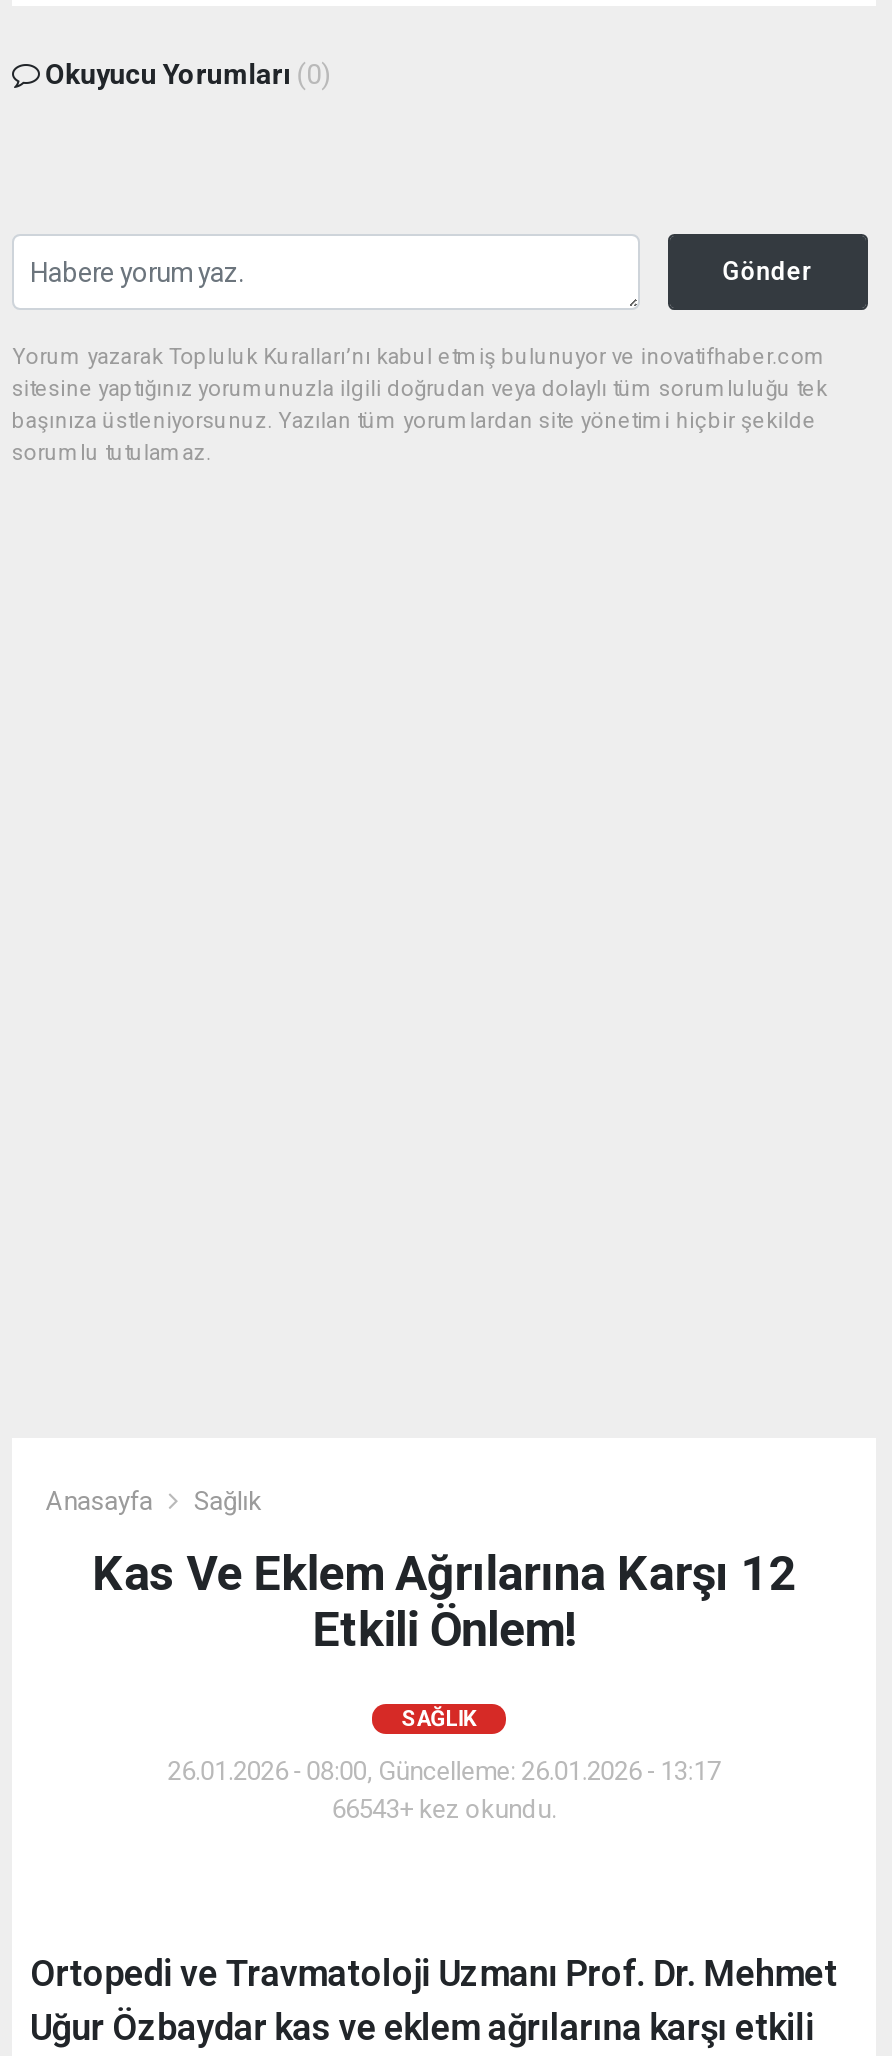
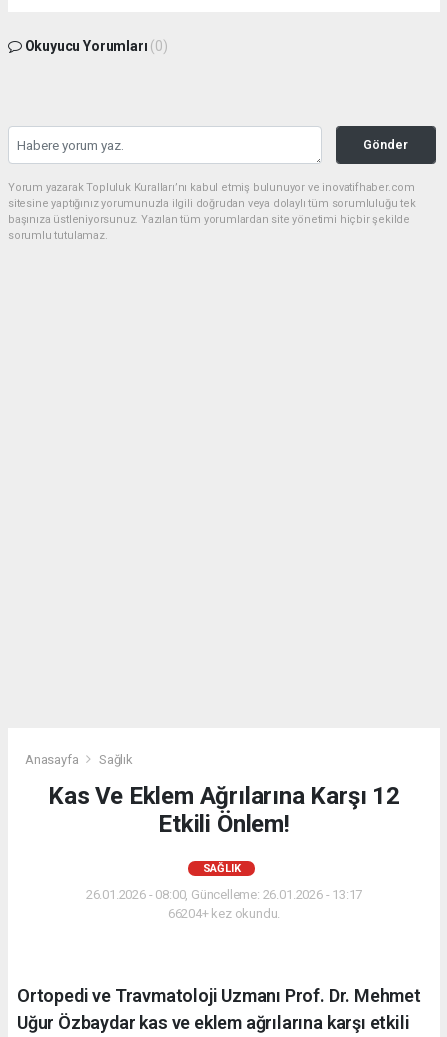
- 66543+ kez okundu.
+ 66204+ kez okundu.
